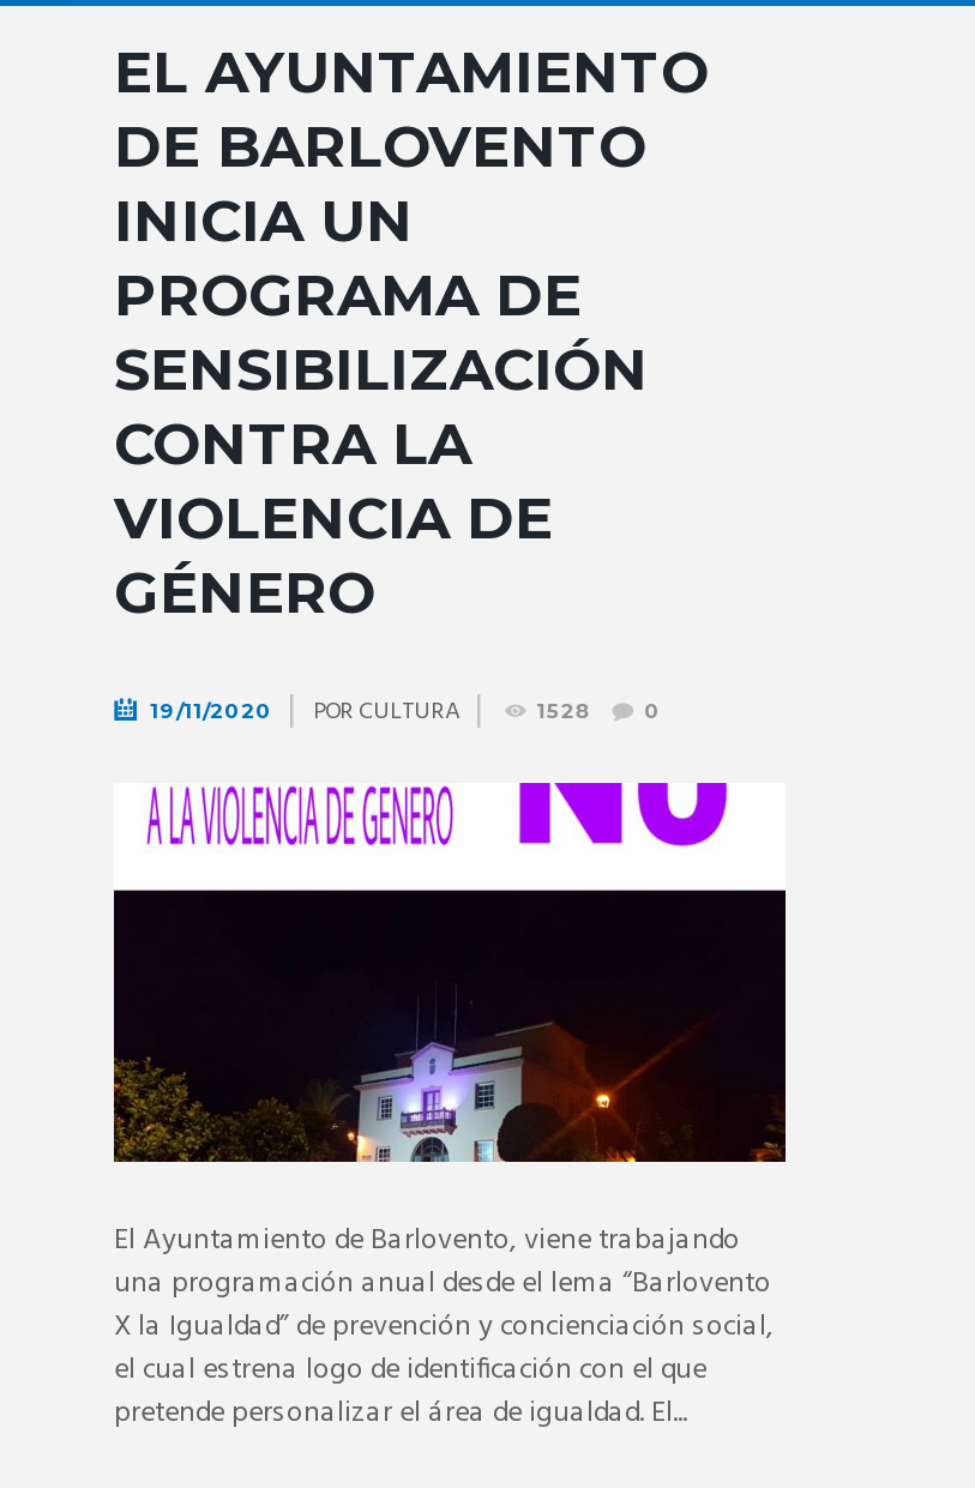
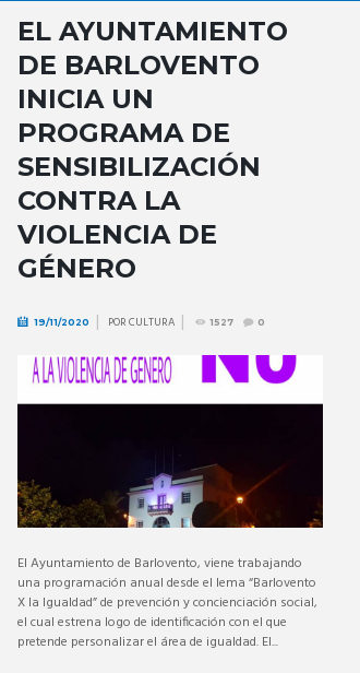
- 1528
+ 1527
